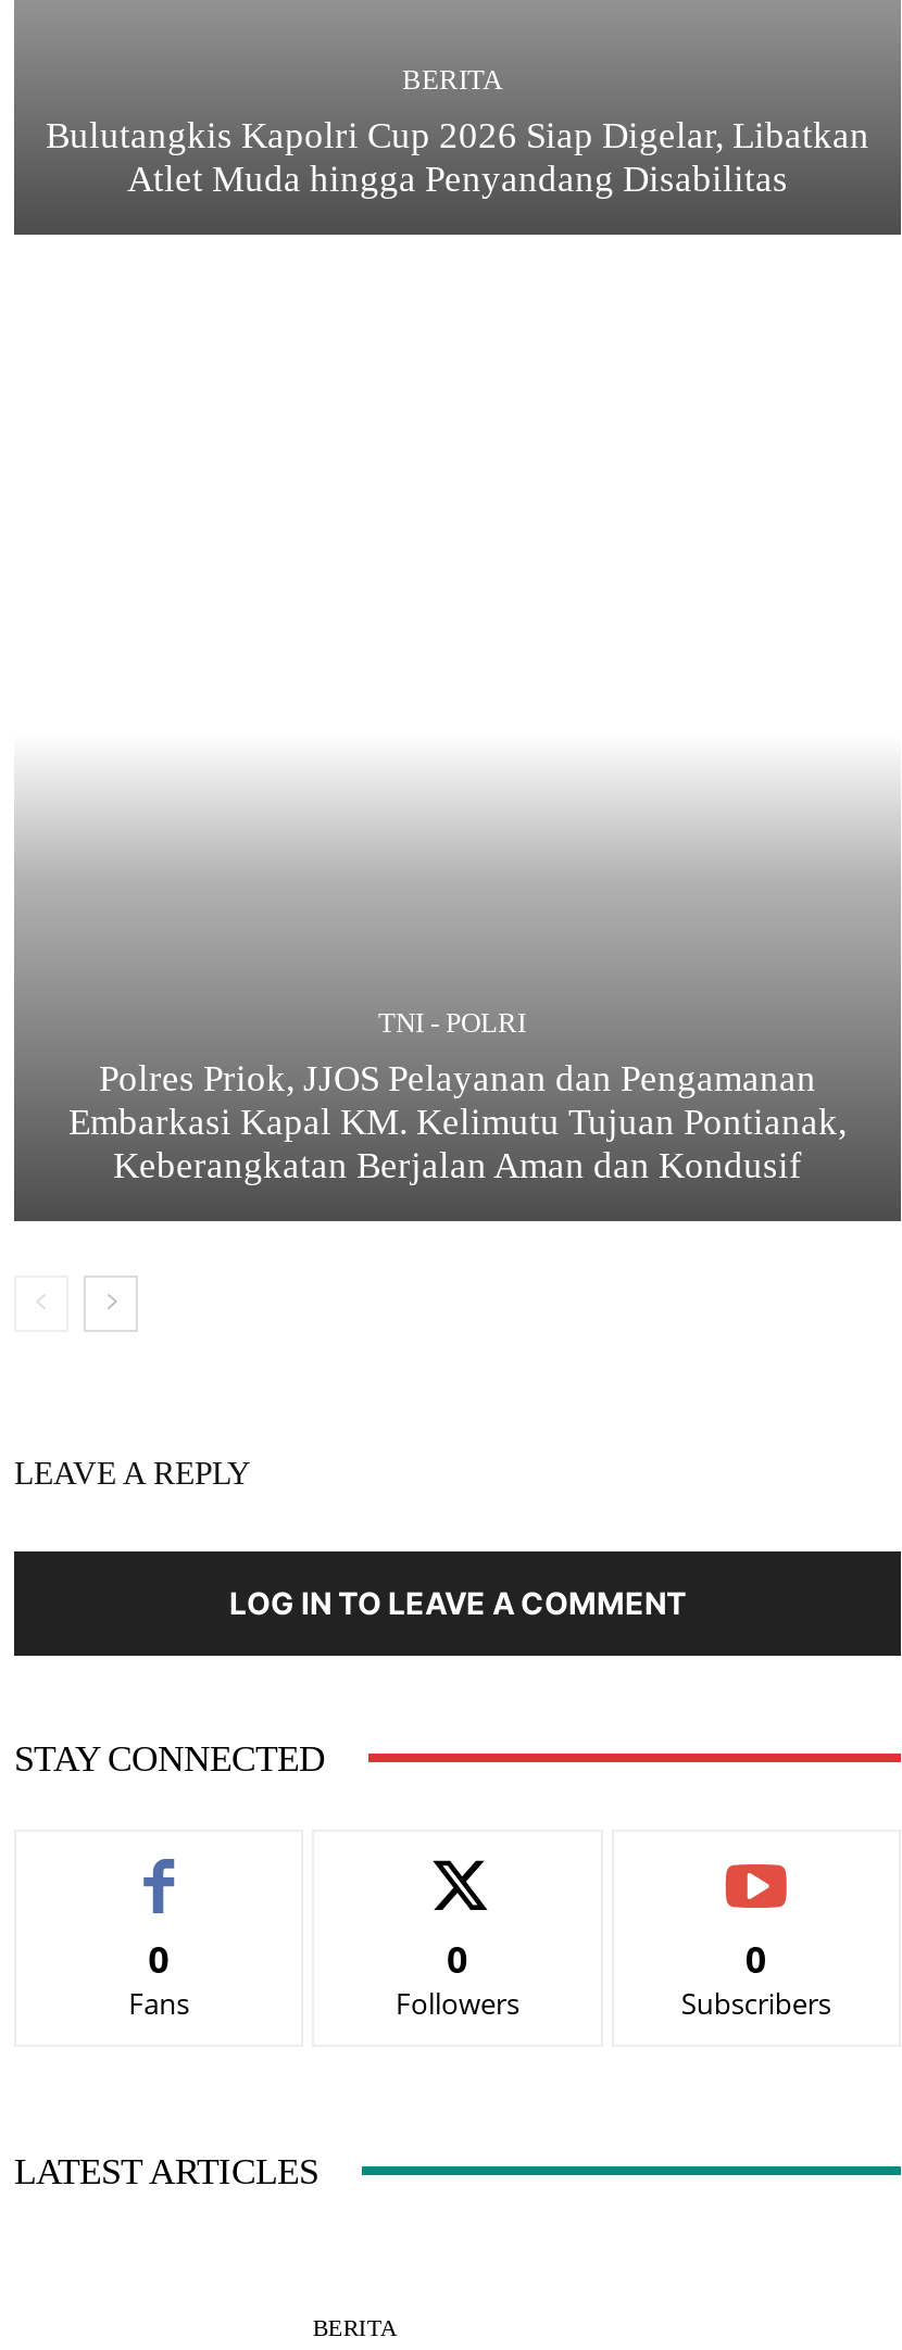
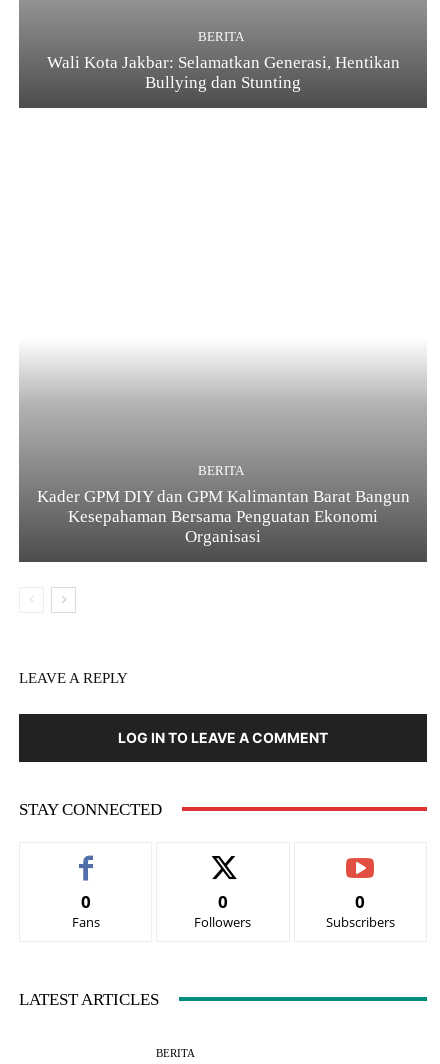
- Bulutangkis Kapolri Cup 2026 Siap Digelar, Libatkan
- Atlet Muda hingga Penyandang Disabilitas
+ Wali Kota Jakbar: Selamatkan Generasi, Hentikan
+ Bullying dan Stunting

- TNI - POLRI
+ BERITA

- Polres Priok, JJOS Pelayanan dan Pengamanan
- Embarkasi Kapal KM. Kelimutu Tujuan Pontianak,
- Keberangkatan Berjalan Aman dan Kondusif
+ Kader GPM DIY dan GPM Kalimantan Barat Bangun
+ Kesepahaman Bersama Penguatan Ekonomi
+ Organisasi
